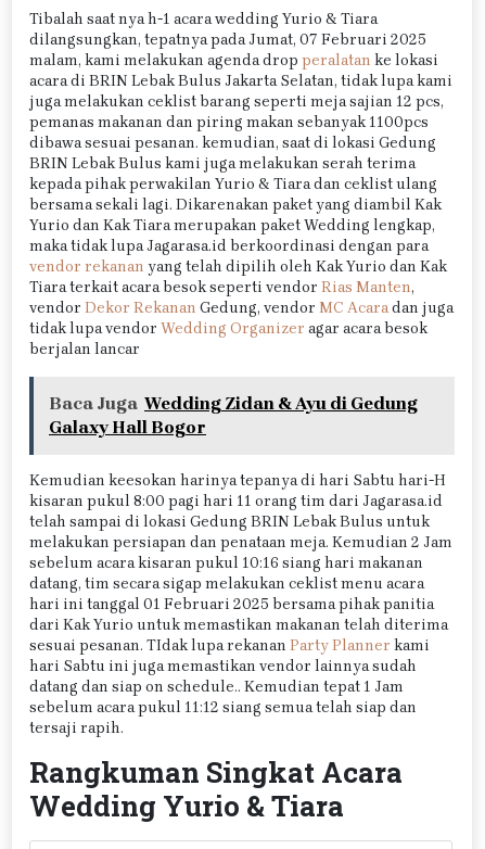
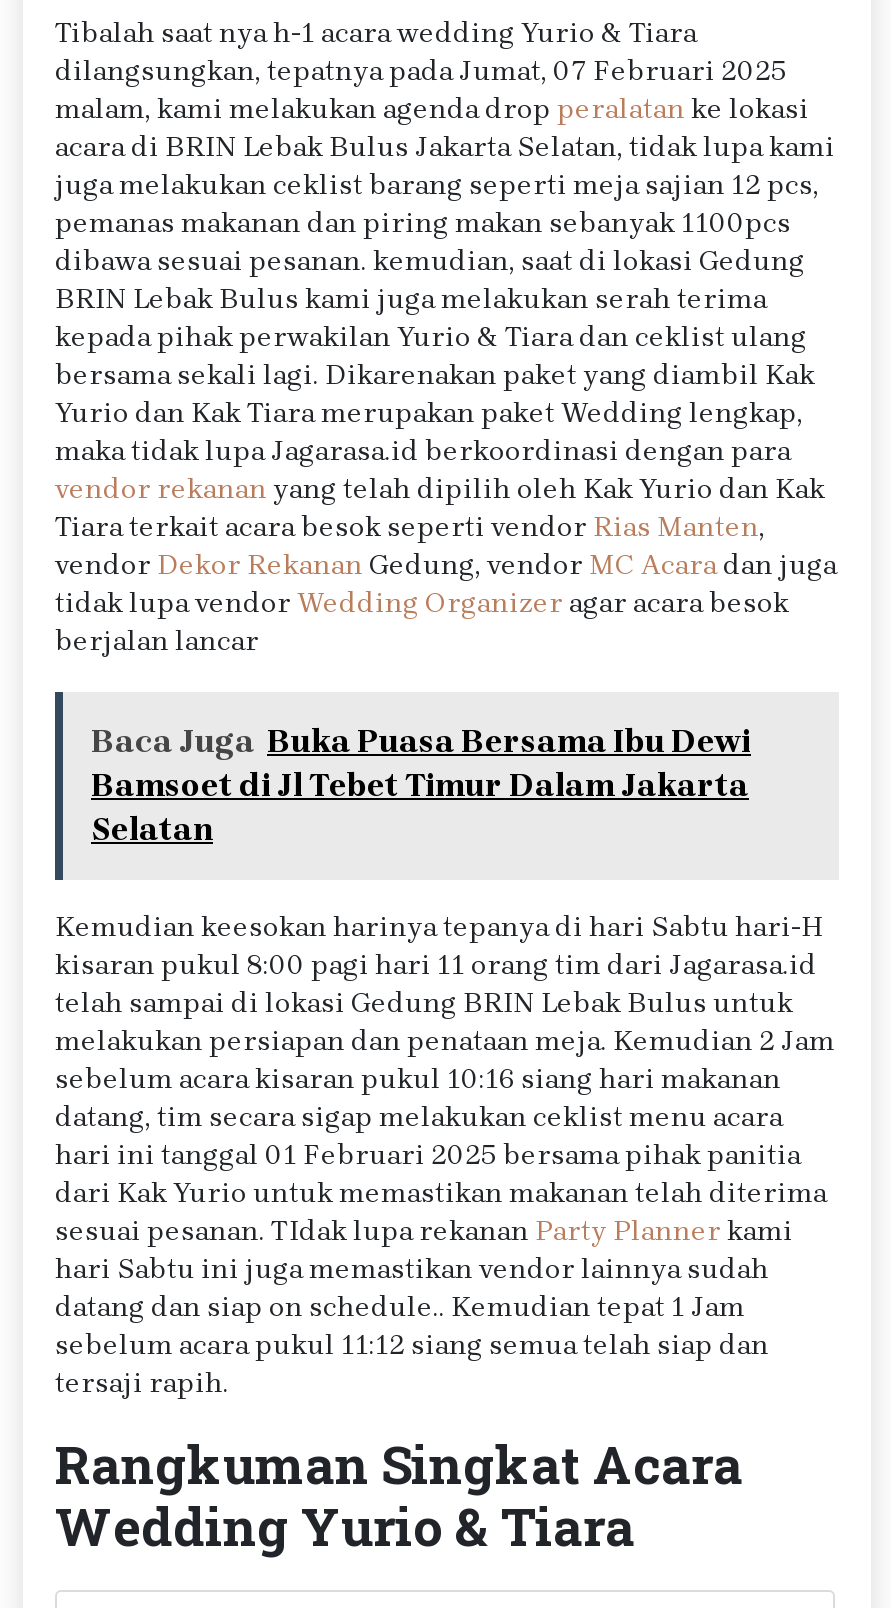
- Baca Juga Wedding Zidan & Ayu di Gedung
- Galaxy Hall Bogor
+ Baca Juga Buka Puasa Bersama Ibu Dewi
+ Bamsoet di Jl Tebet Timur Dalam Jakarta
+ Selatan
